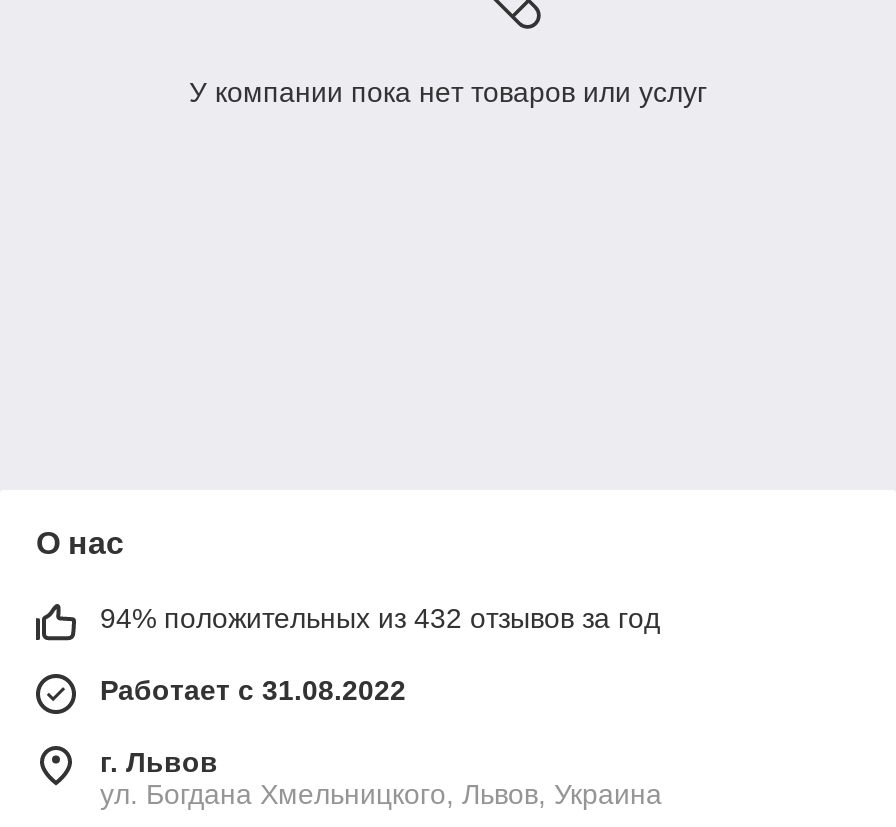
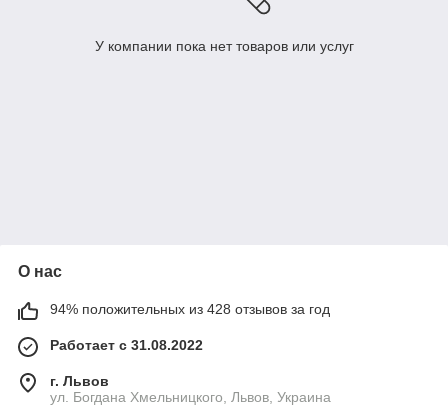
- 94% положительных из 432 отзывов за год
+ 94% положительных из 428 отзывов за год
